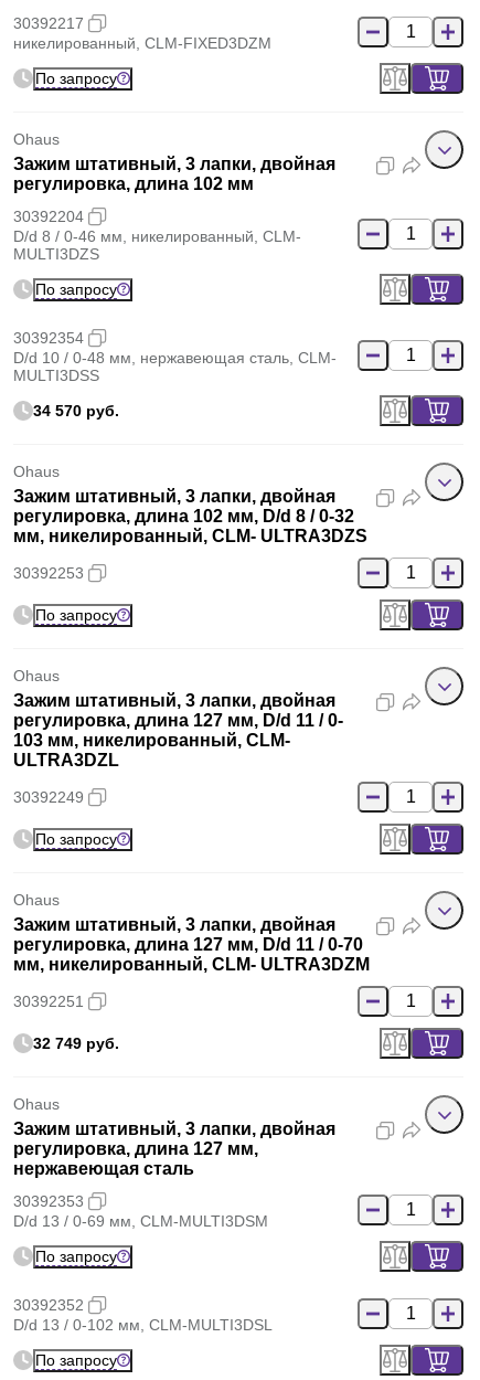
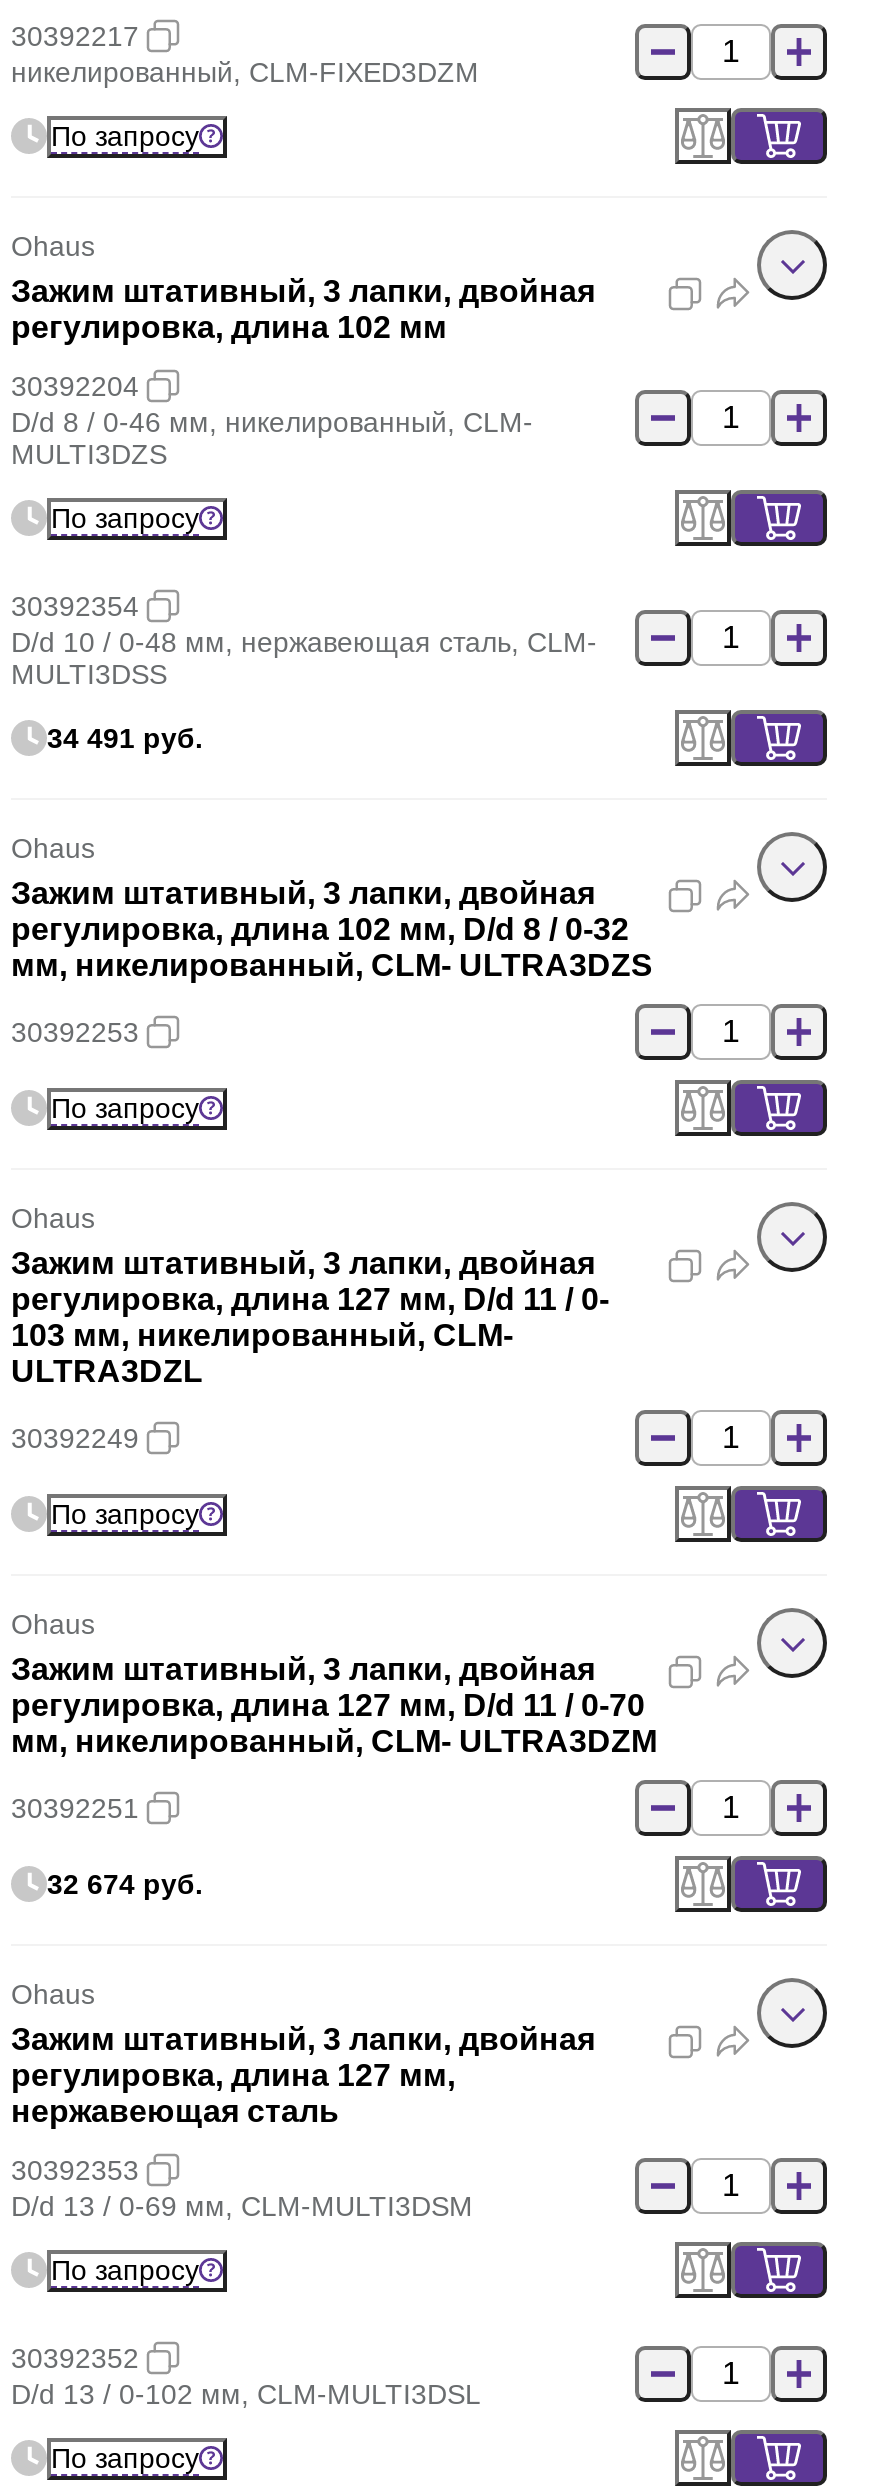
- 34 570 руб.
+ 34 491 руб.

- 32 749 руб.
+ 32 674 руб.
